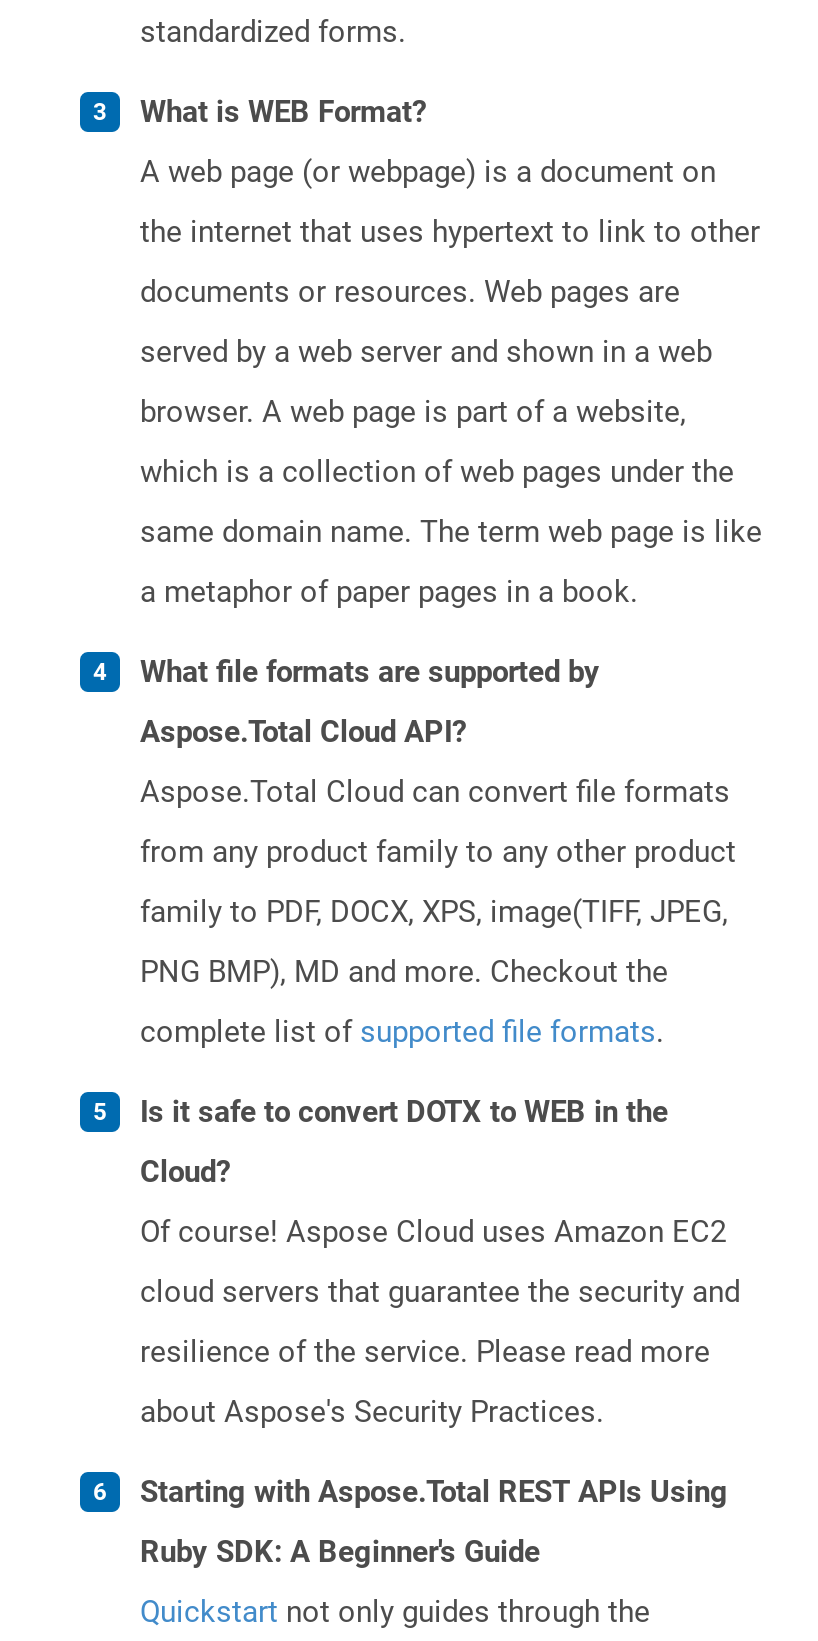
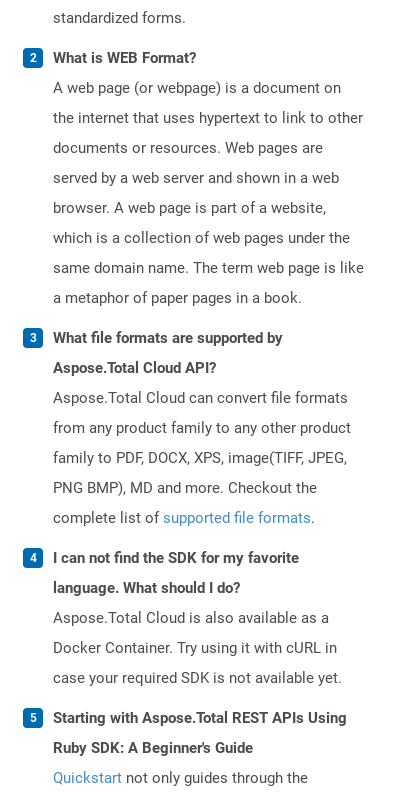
- Is it safe to convert DOTX to WEB in the
- Cloud?
- Of course! Aspose Cloud uses Amazon EC2
- cloud servers that guarantee the security and
- resilience of the service. Please read more
- about Aspose's Security Practices.
+ I can not find the SDK for my favorite
+ language. What should I do?
+ Aspose.Total Cloud is also available as a
+ Docker Container. Try using it with cURL in
+ case your required SDK is not available yet.
